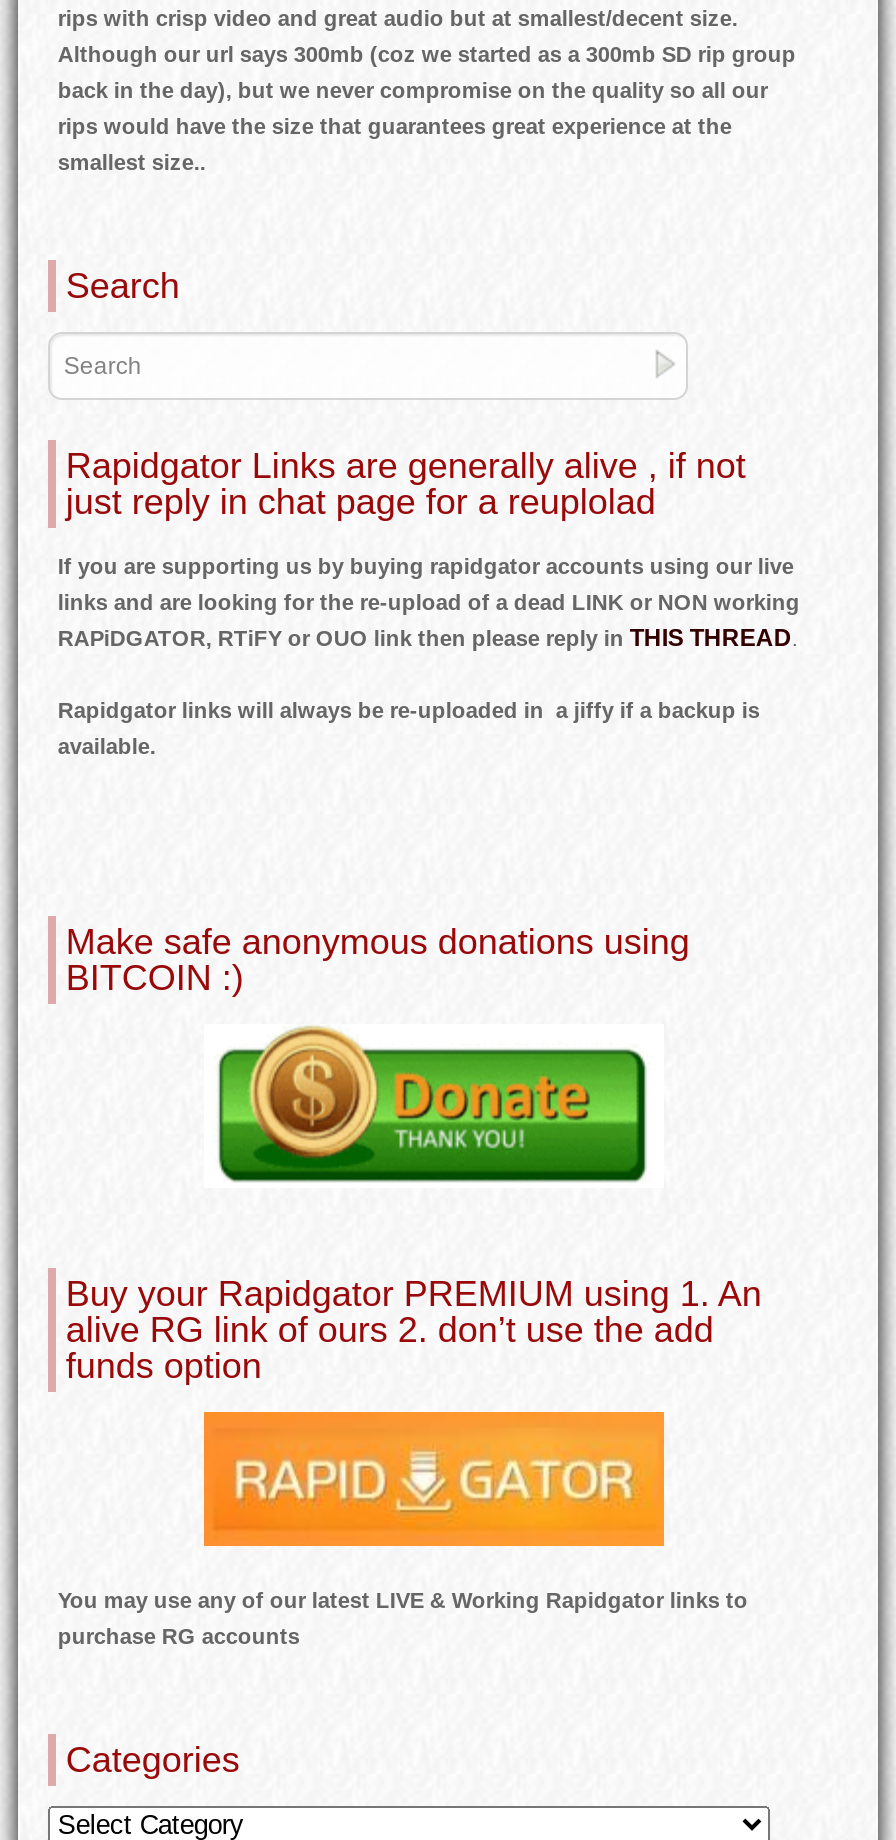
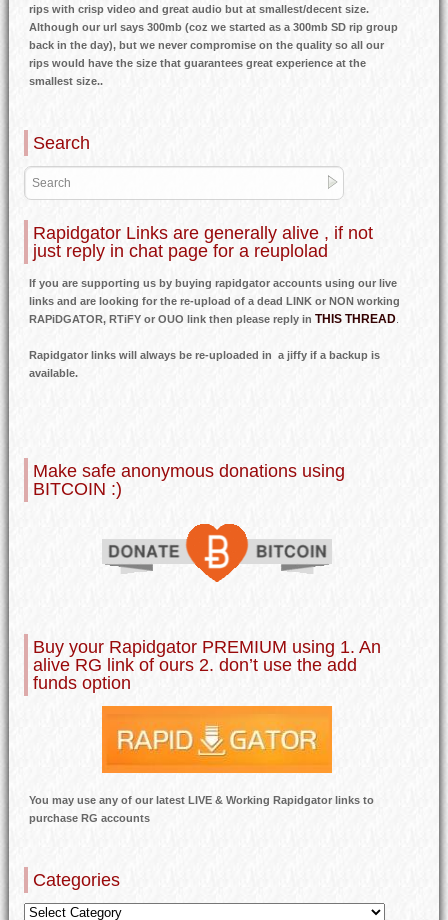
- [image]
+ [image]
